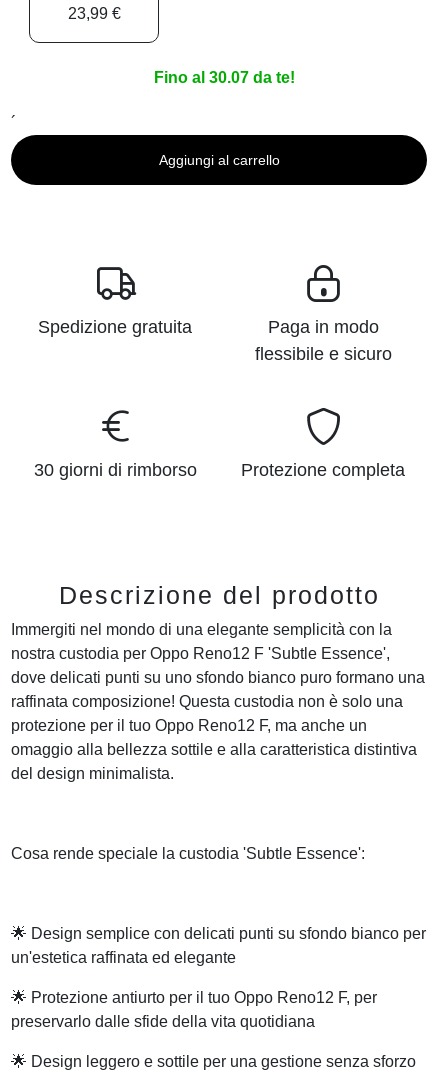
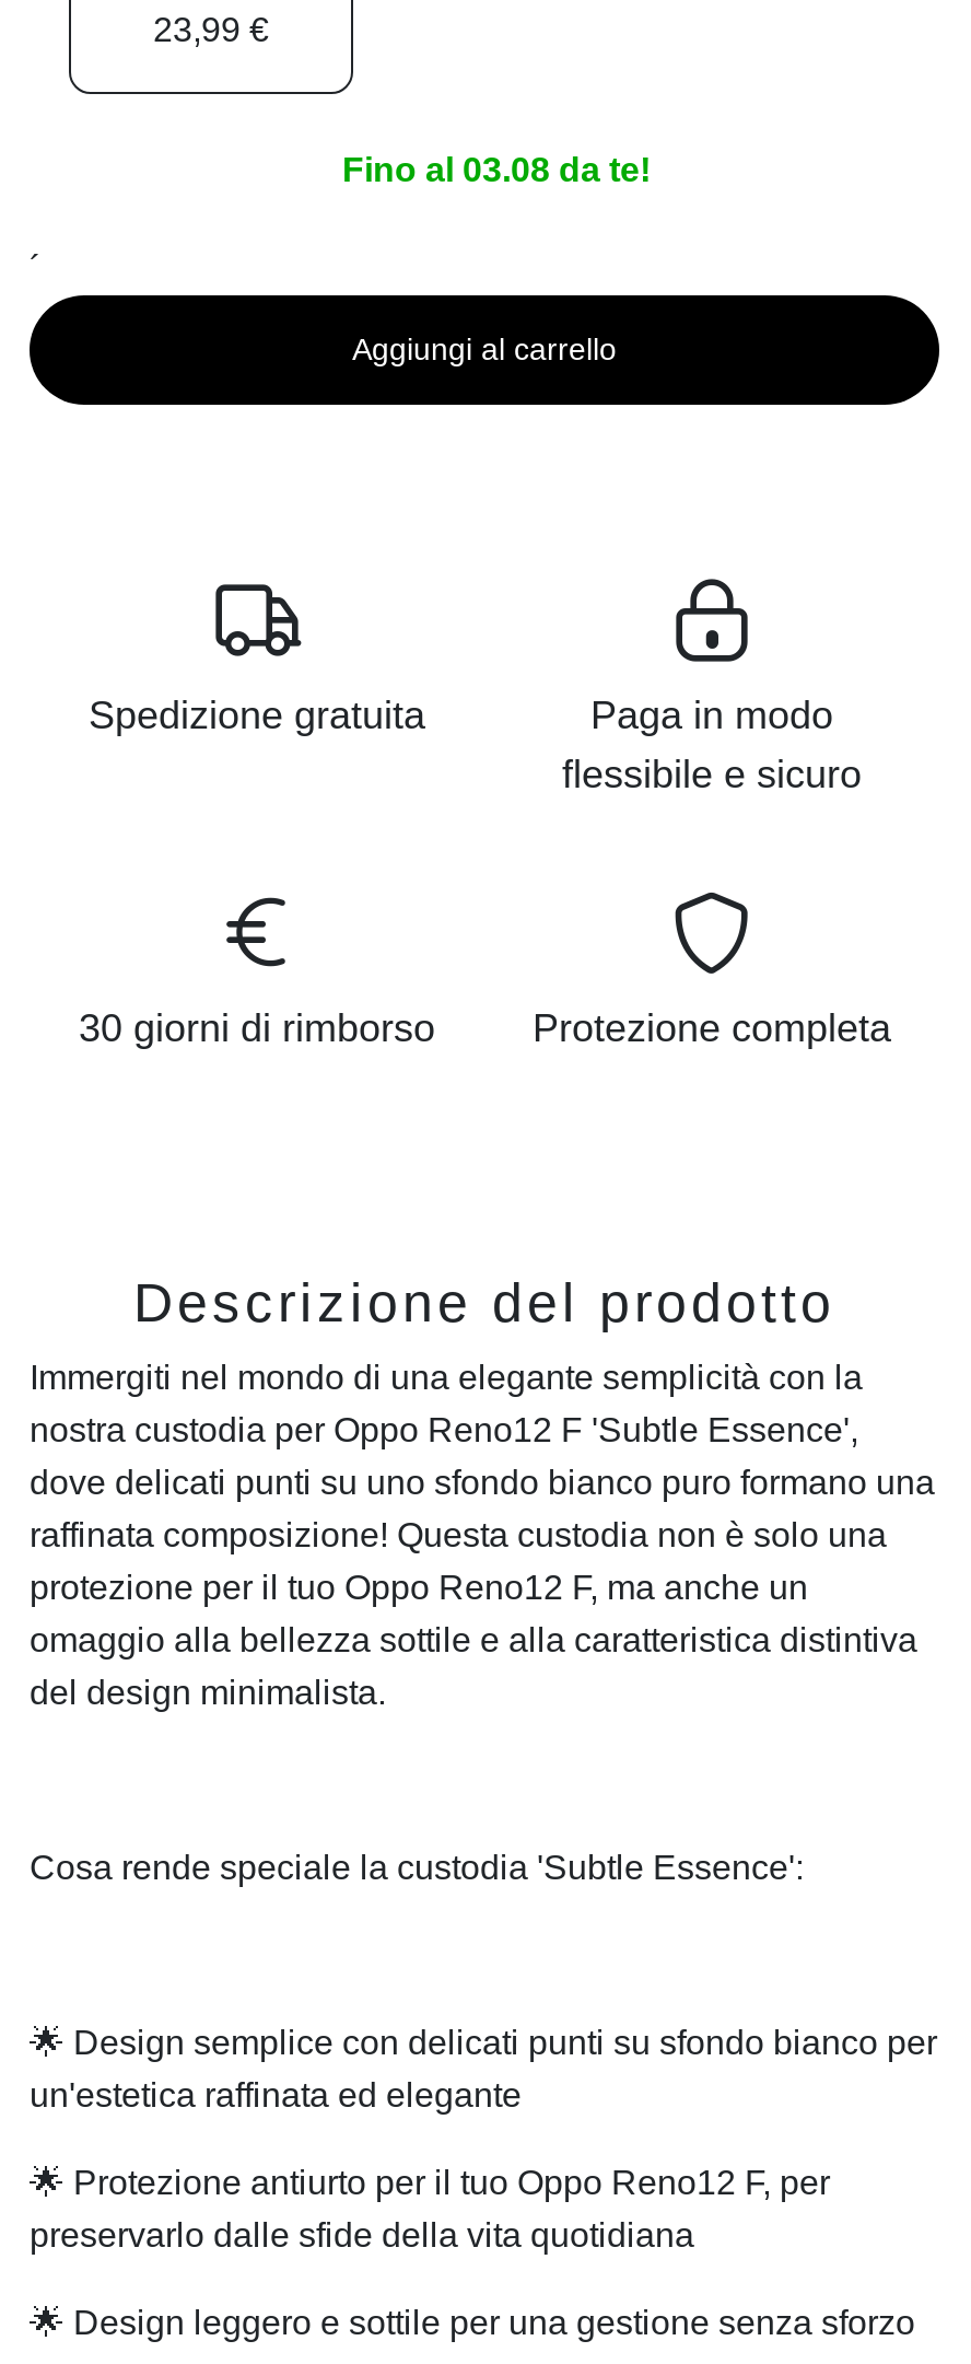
- Fino al 30.07 da te!
+ Fino al 03.08 da te!
